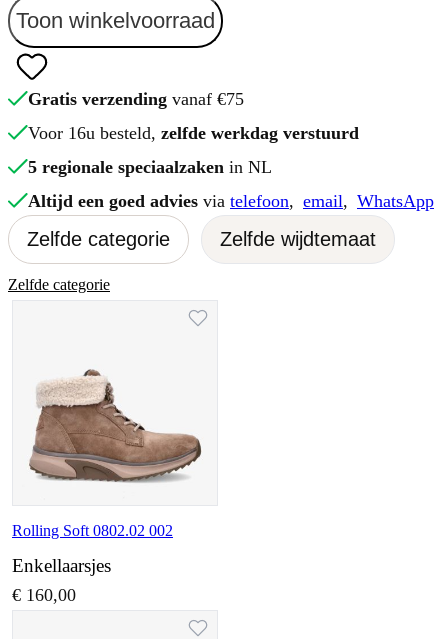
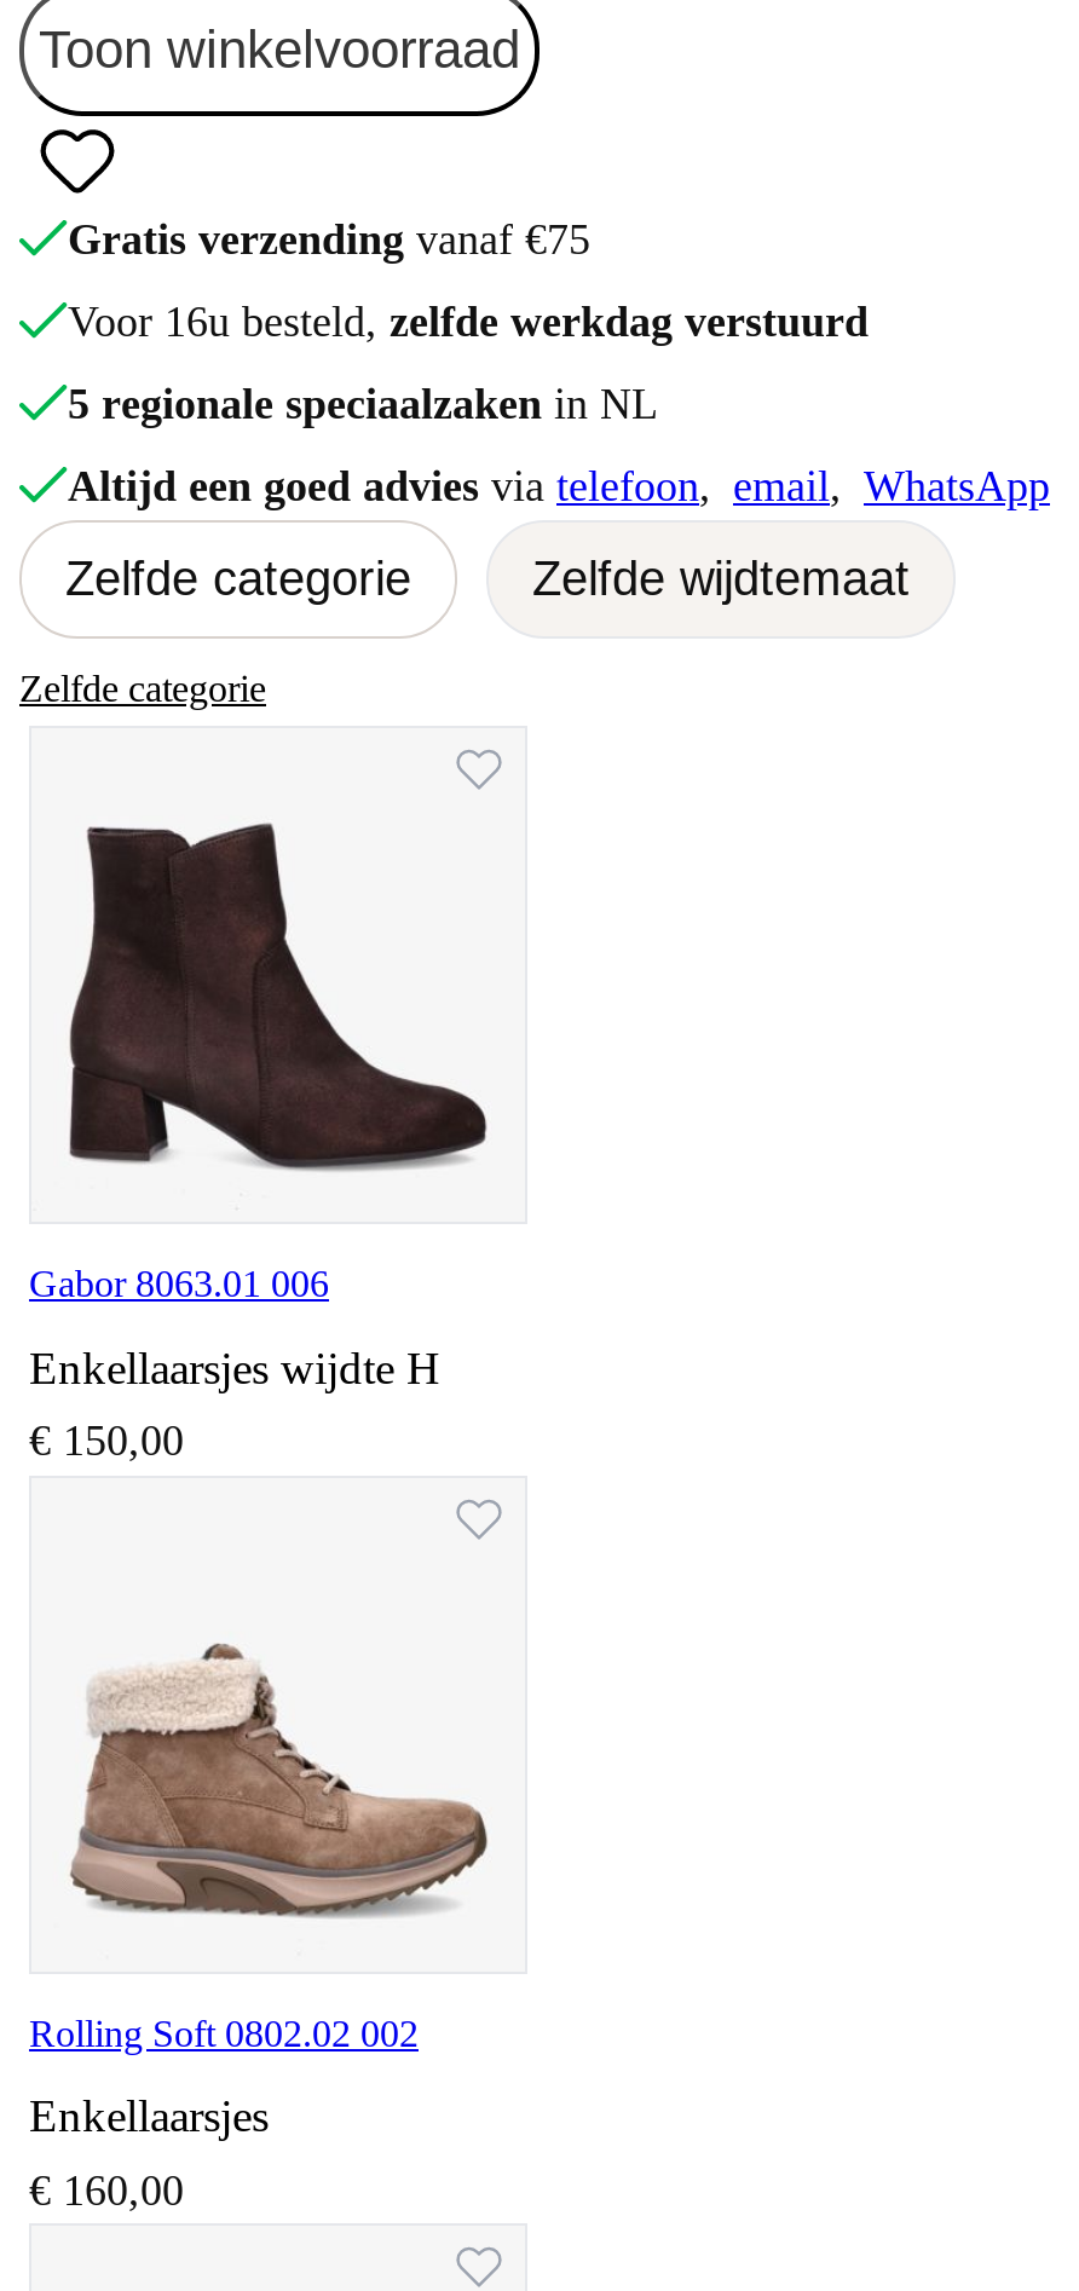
+ [image]
+ Gabor 8063.01 006
+ Enkellaarsjes wijdte H
+ € 150,00
